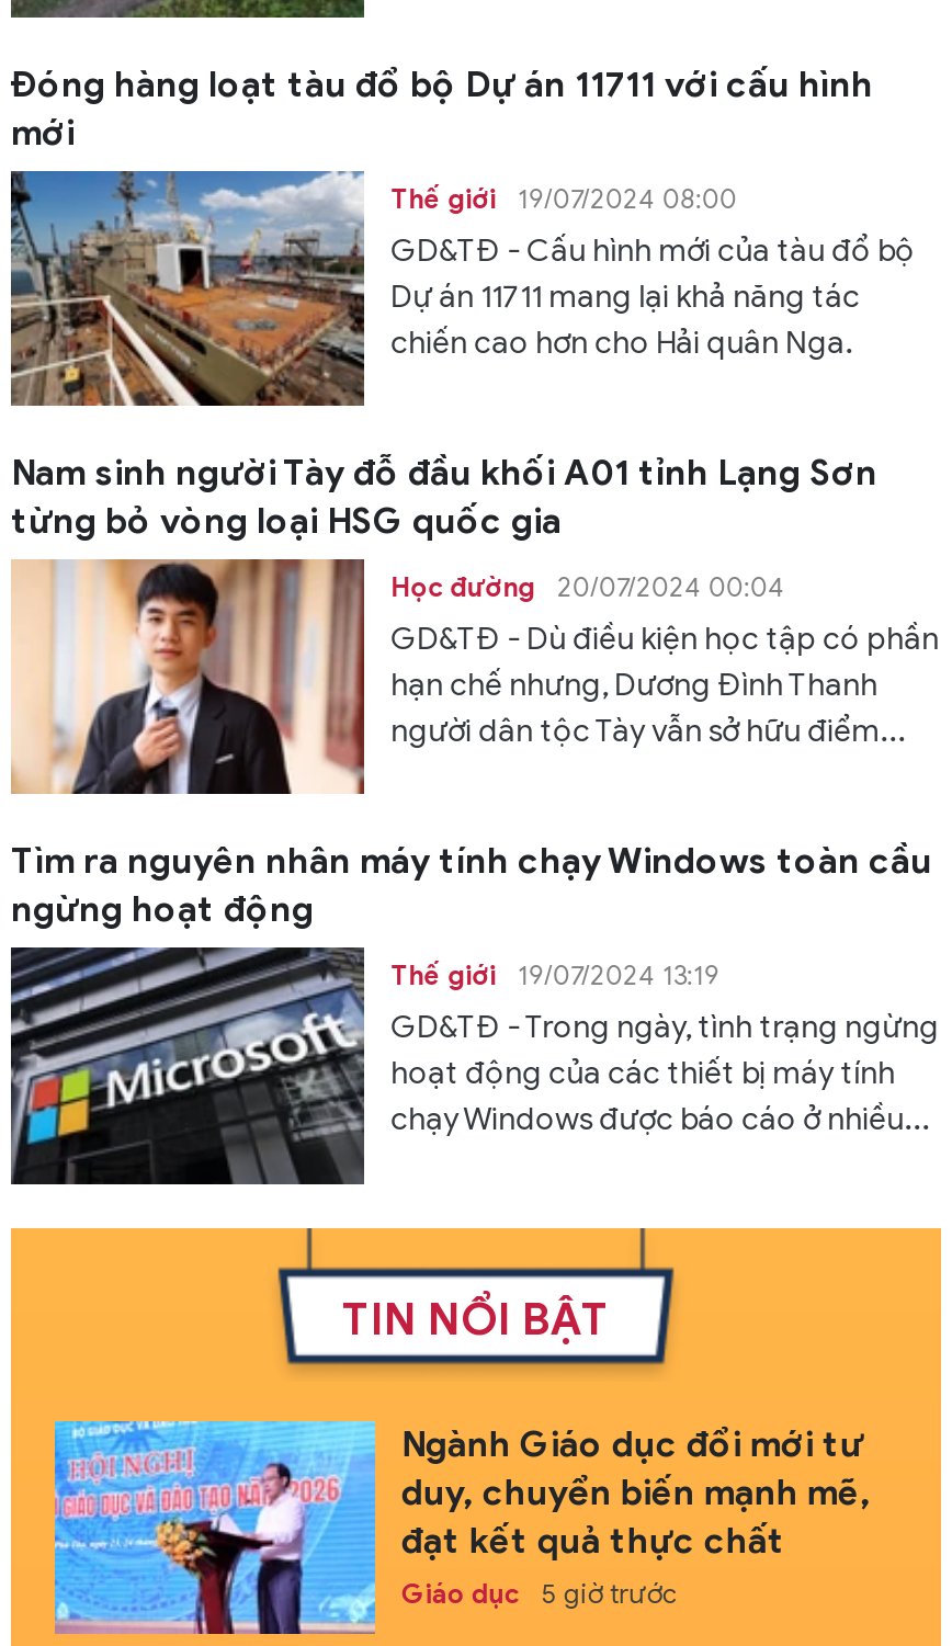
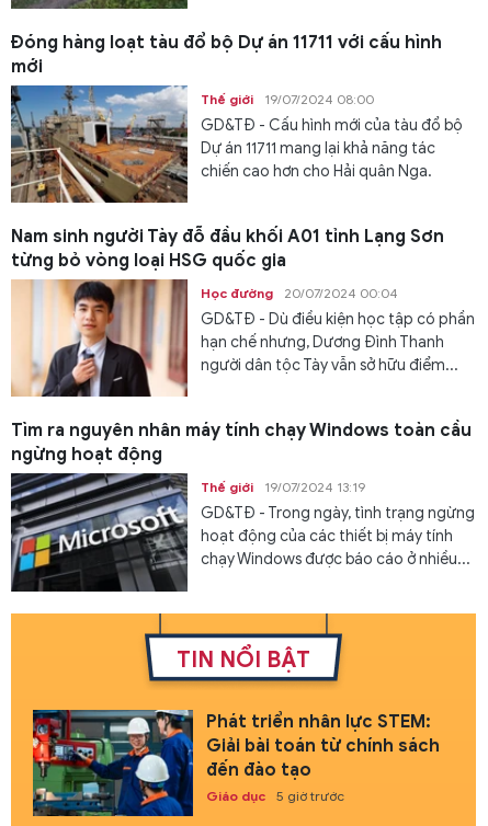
- [image]
- Ngành Giáo dục đổi mới tư
- duy, chuyển biến mạnh mẽ,
- đạt kết quả thực chất
+ [image]
+ Phát triển nhân lực STEM:
+ Giải bài toán từ chính sách
+ đến đào tạo
